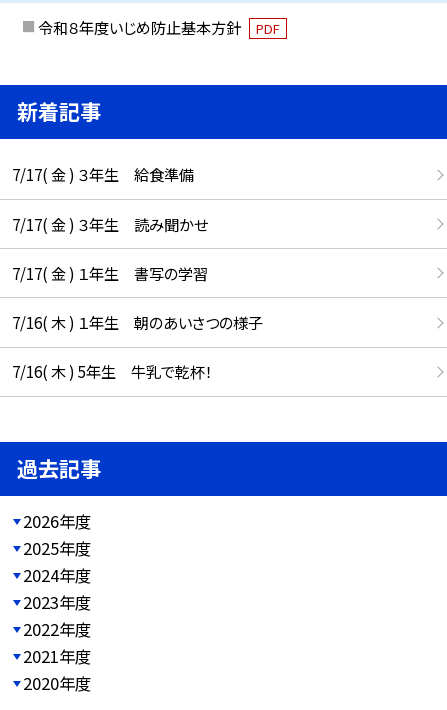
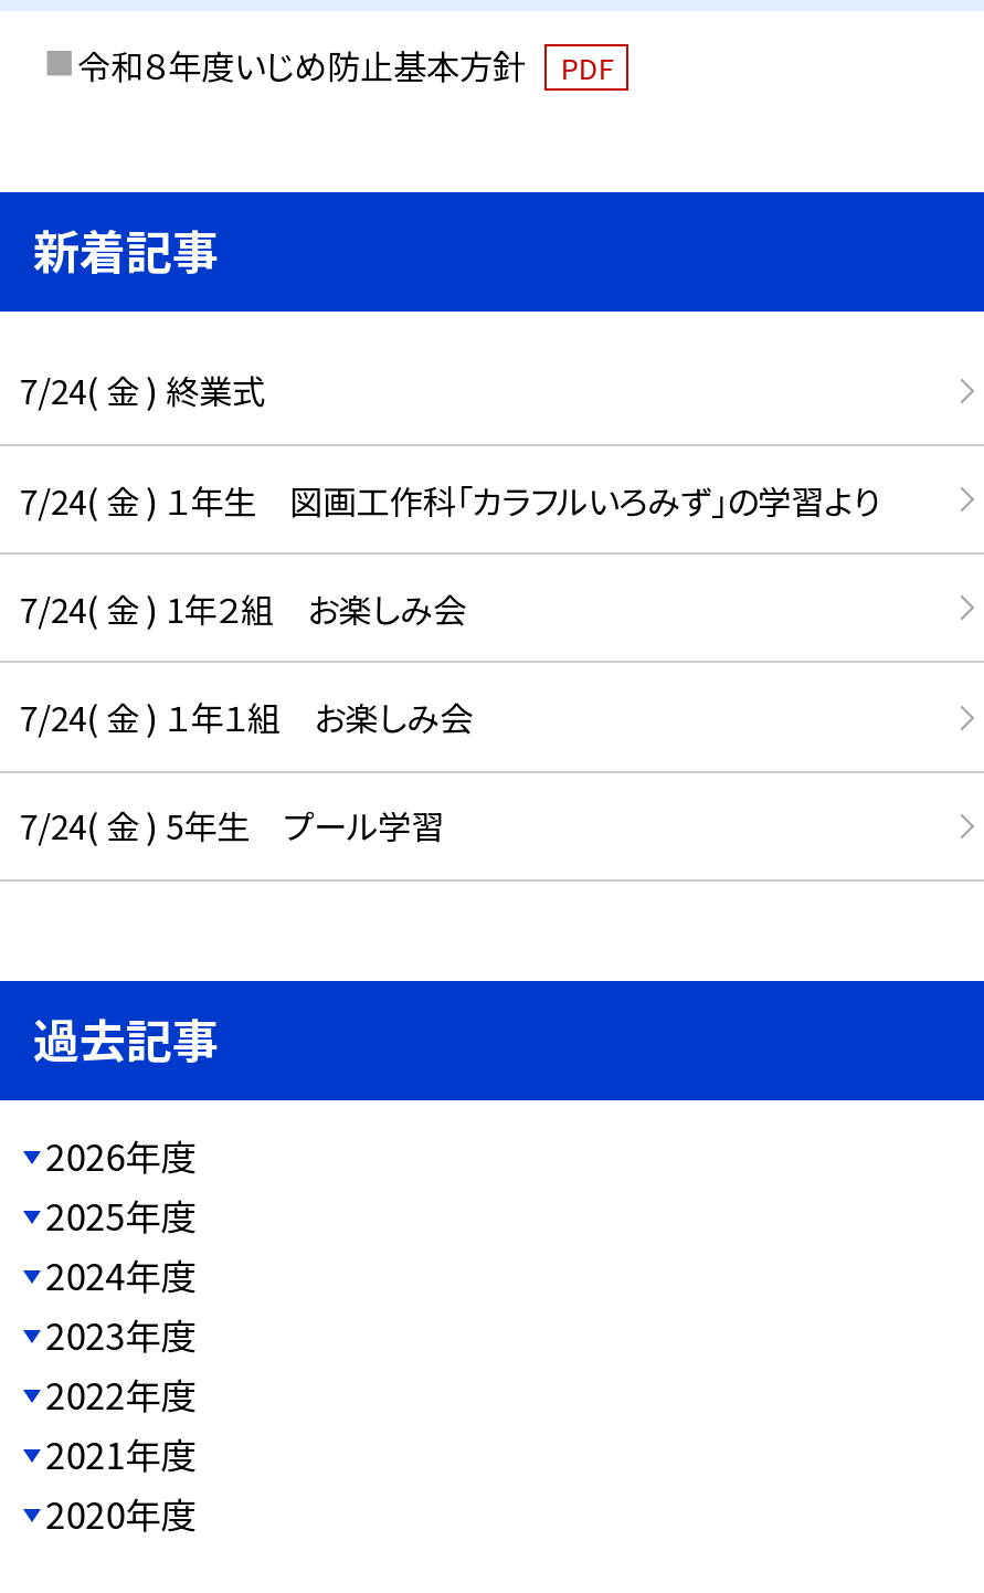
- 7/17( 金 ) ３年生 給食準備
+ 7/24( 金 ) 終業式

- 7/17( 金 ) ３年生 読み聞かせ
+ 7/24( 金 ) １年生 図画工作科「カラフルいろみず」の学習より

- 7/17( 金 ) １年生 書写の学習
+ 7/24( 金 ) 1年２組 お楽しみ会

- 7/16( 木 ) １年生 朝のあいさつの様子
+ 7/24( 金 ) １年１組 お楽しみ会

- 7/16( 木 ) 5年生 牛乳で乾杯！
+ 7/24( 金 ) 5年生 プール学習
